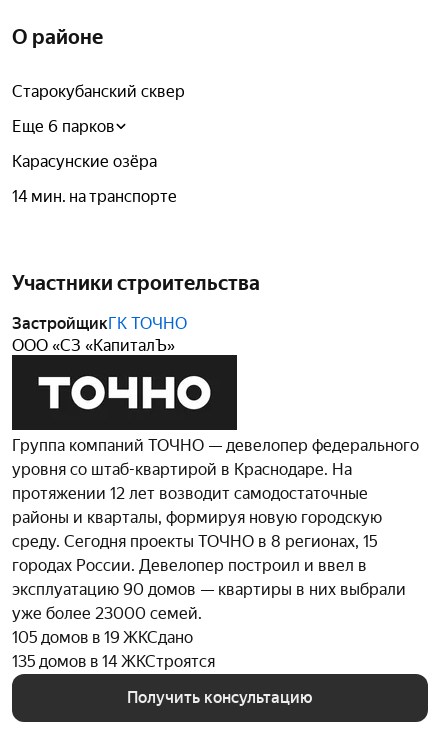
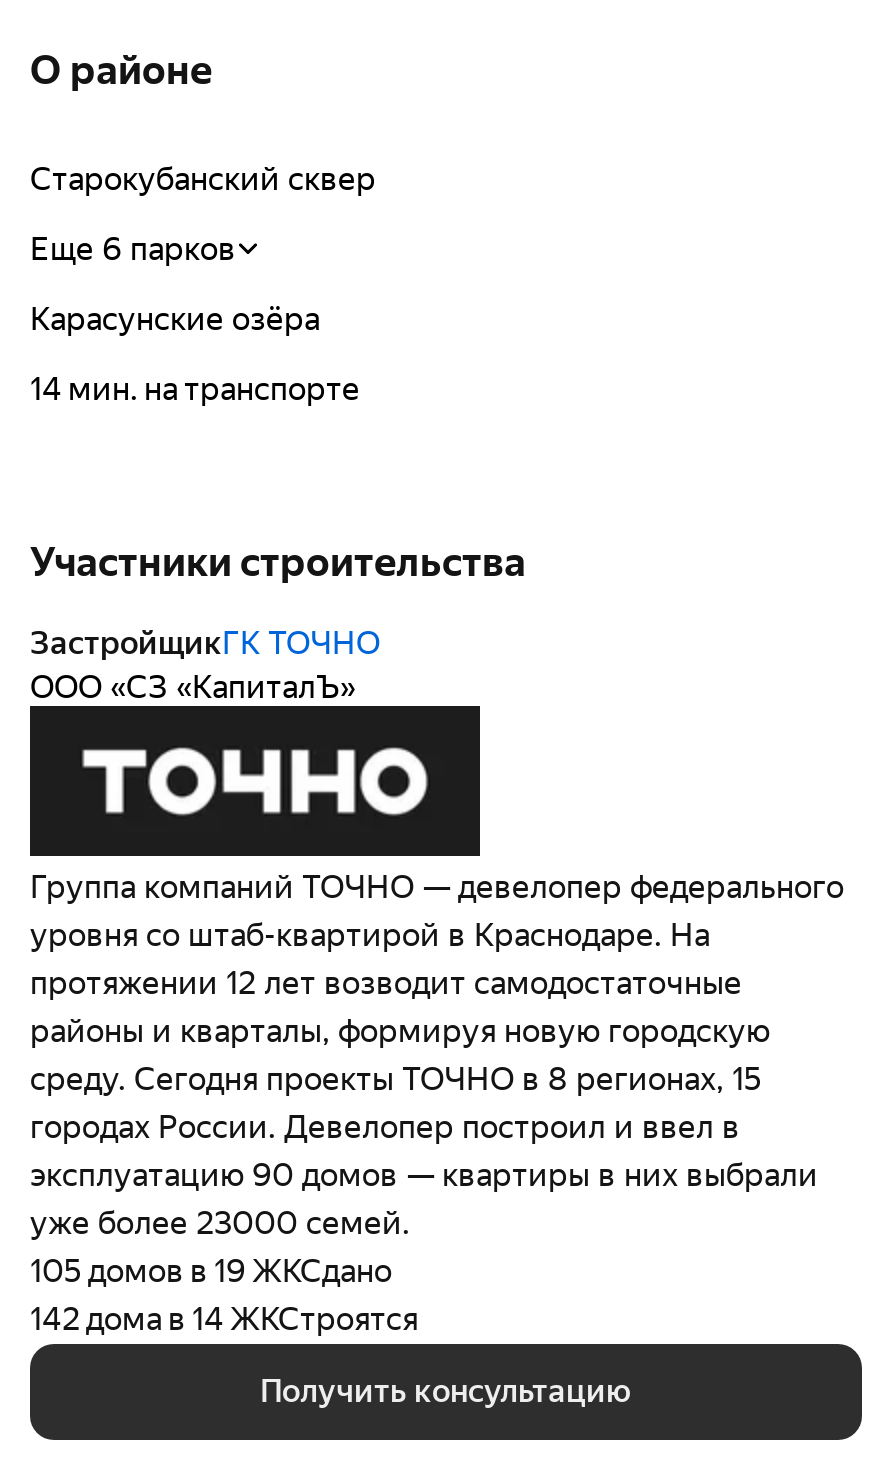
- 135 домов в 14 ЖКСтроятся
+ 142 дома в 14 ЖКСтроятся
